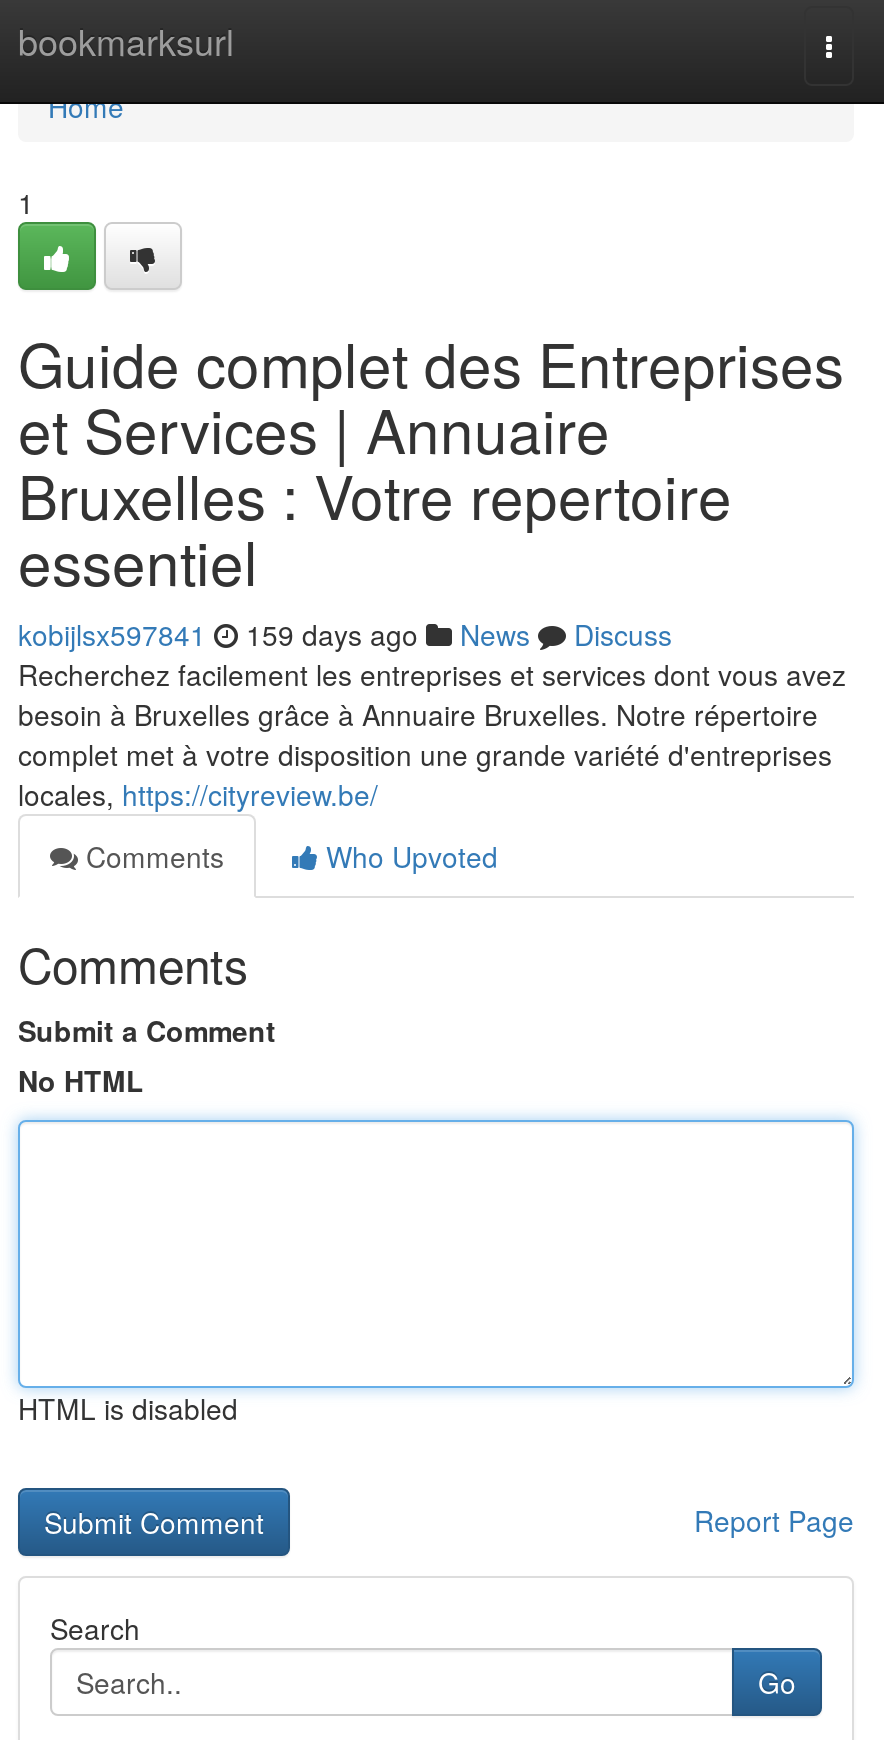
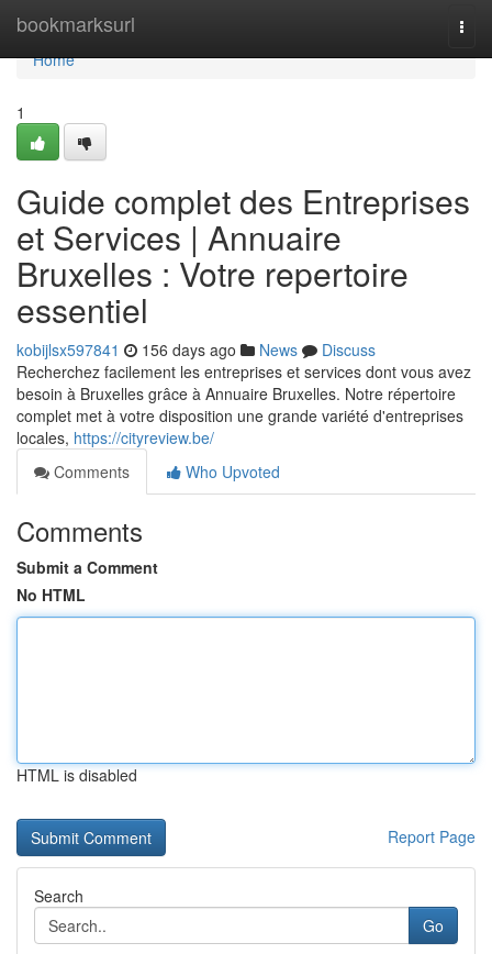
- kobijlsx597841 159 days ago News Discuss
+ kobijlsx597841 156 days ago News Discuss
